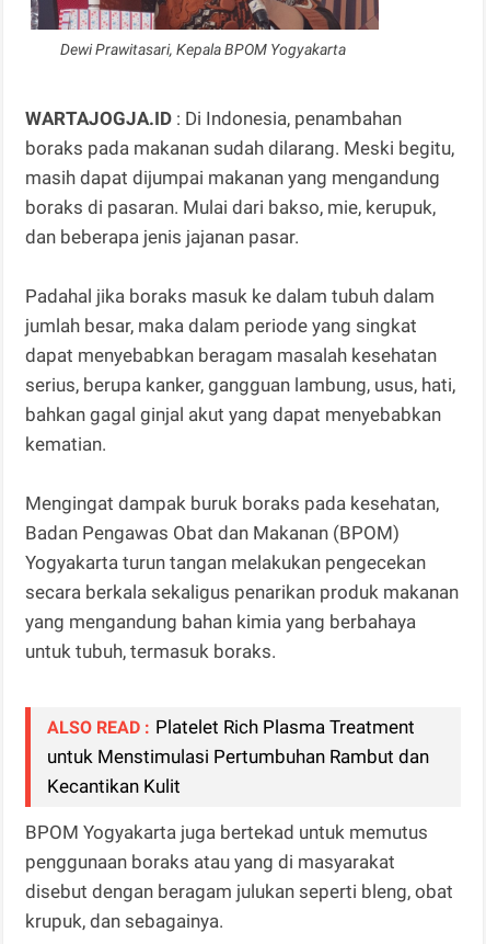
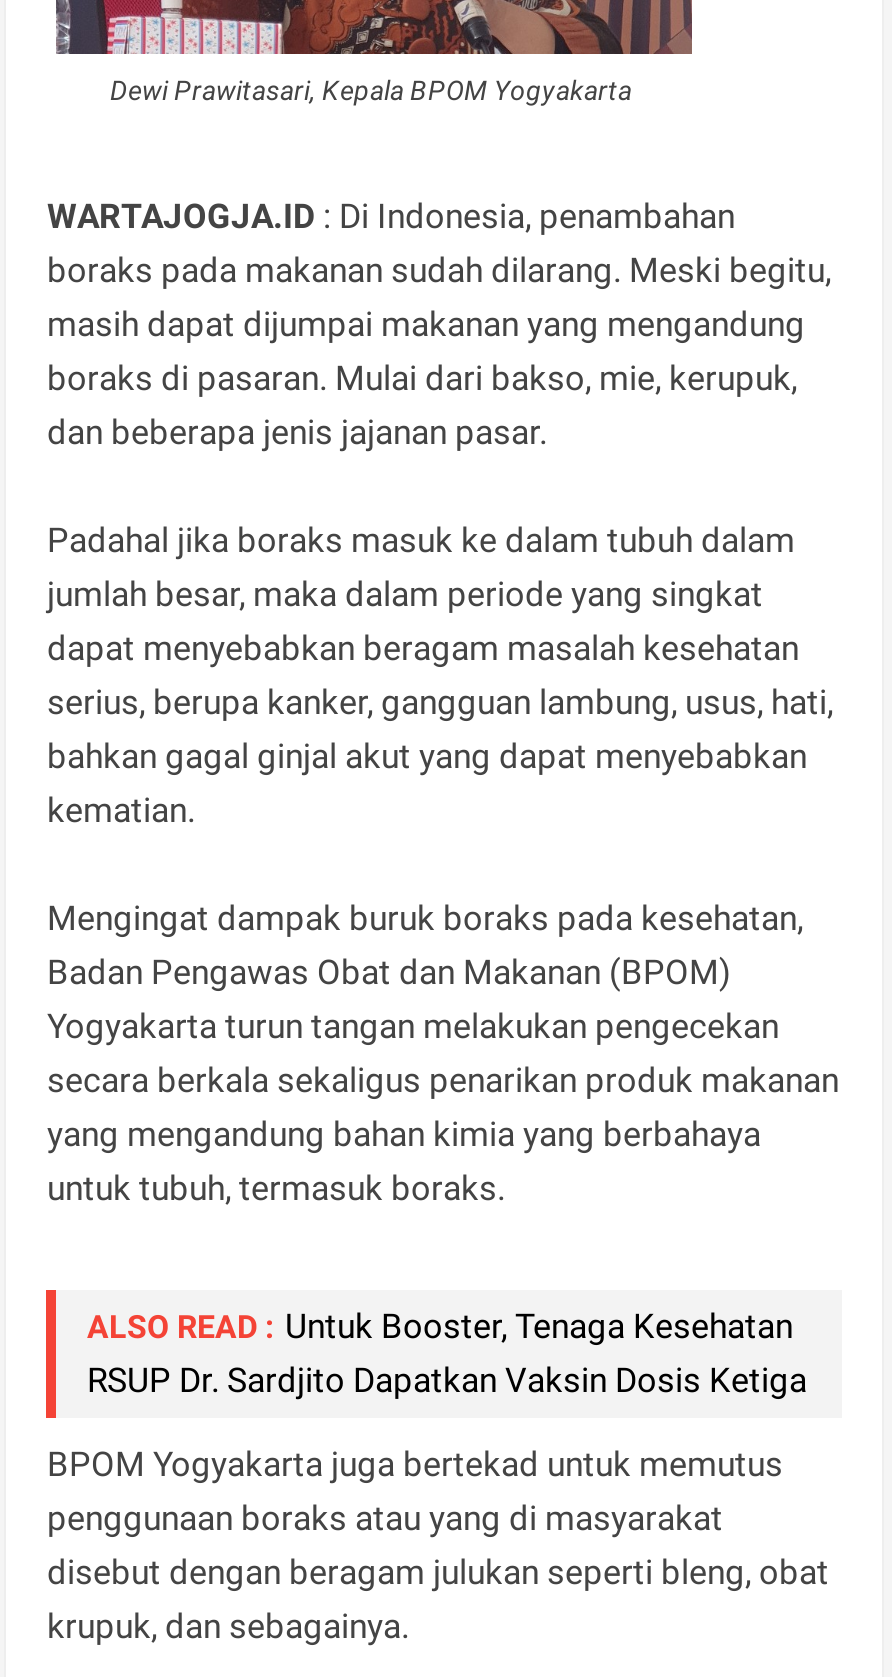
- ALSO READ : Platelet Rich Plasma Treatment
- untuk Menstimulasi Pertumbuhan Rambut dan
- Kecantikan Kulit
+ ALSO READ : Untuk Booster, Tenaga Kesehatan
+ RSUP Dr. Sardjito Dapatkan Vaksin Dosis Ketiga
